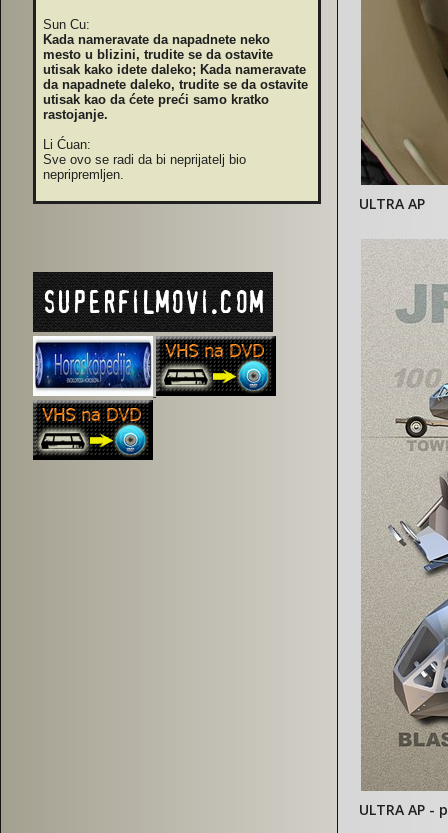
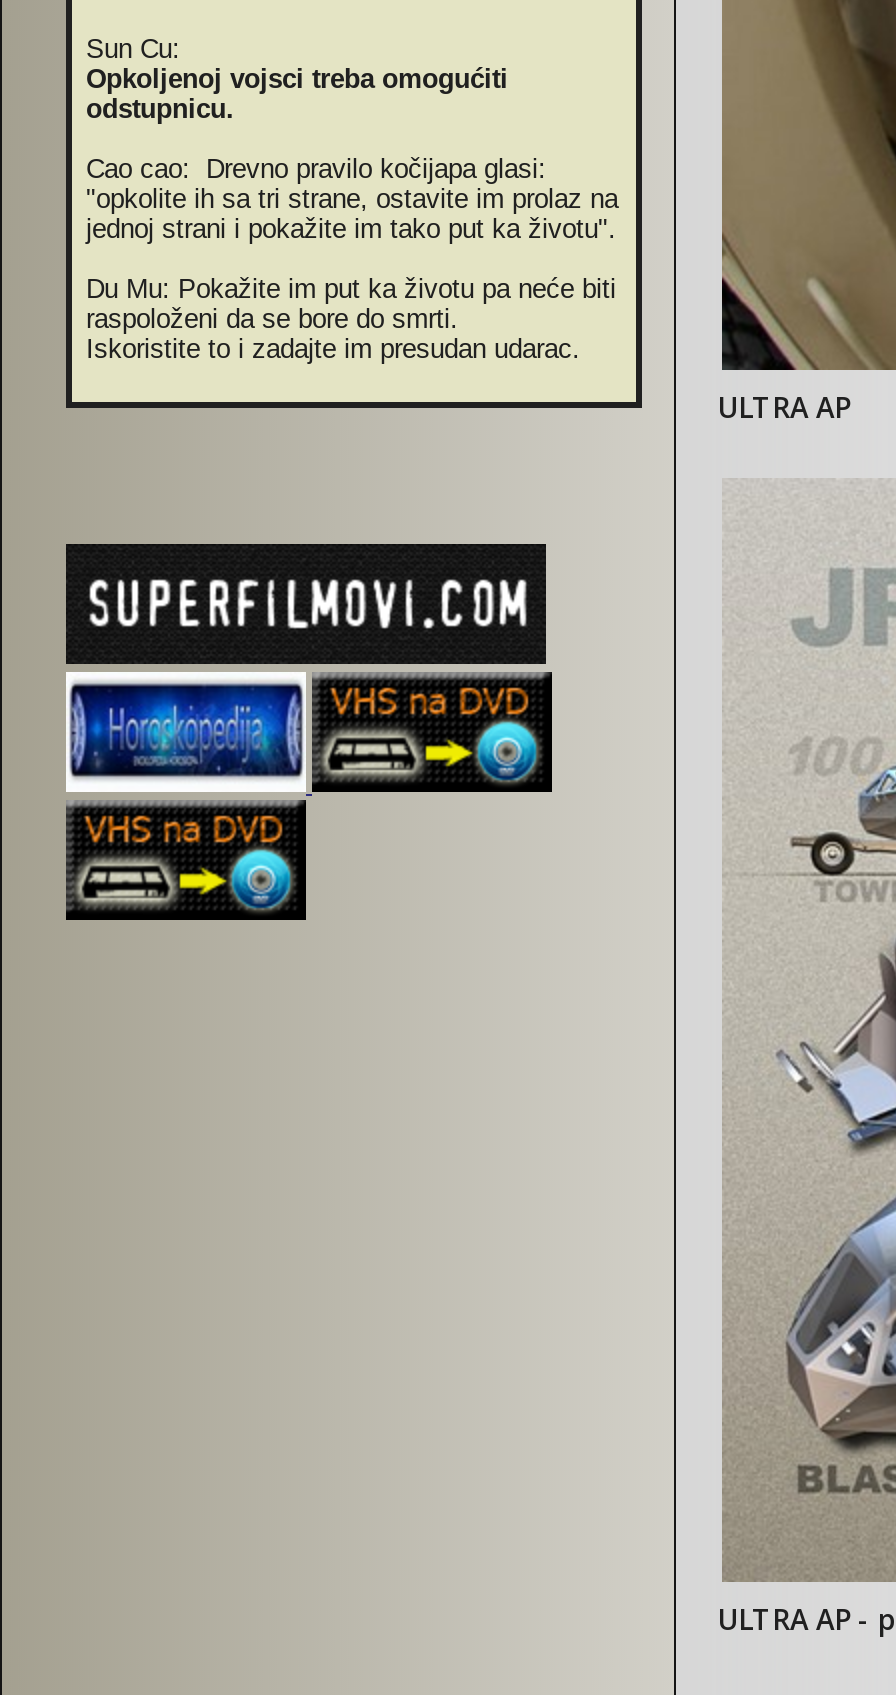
- Kada nameravate da napadnete neko
- mesto u blizini, trudite se da ostavite
- utisak kako idete daleko; Kada nameravate
- da napadnete daleko, trudite se da ostavite
- utisak kao da ćete preći samo kratko
- rastojanje.
- Li Ćuan:
- Sve ovo se radi da bi neprijatelj bio
- nepripremljen.
+ Opkoljenoj vojsci treba omogućiti
+ odstupnicu.
+ Cao cao: Drevno pravilo kočijapa glasi:
+ "opkolite ih sa tri strane, ostavite im prolaz na
+ jednoj strani i pokažite im tako put ka životu".
+ Du Mu: Pokažite im put ka životu pa neće biti
+ raspoloženi da se bore do smrti.
+ Iskoristite to i zadajte im presudan udarac.
